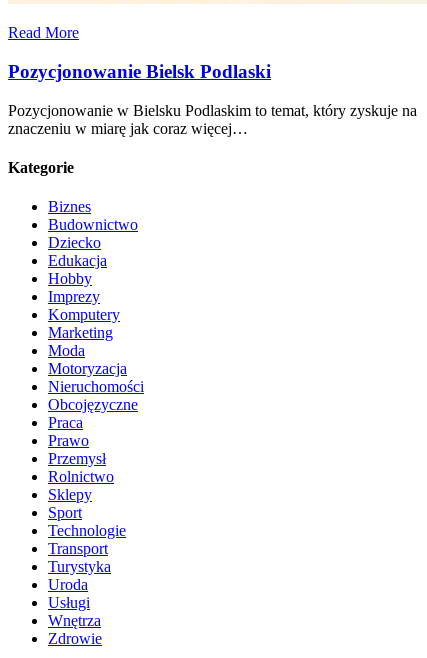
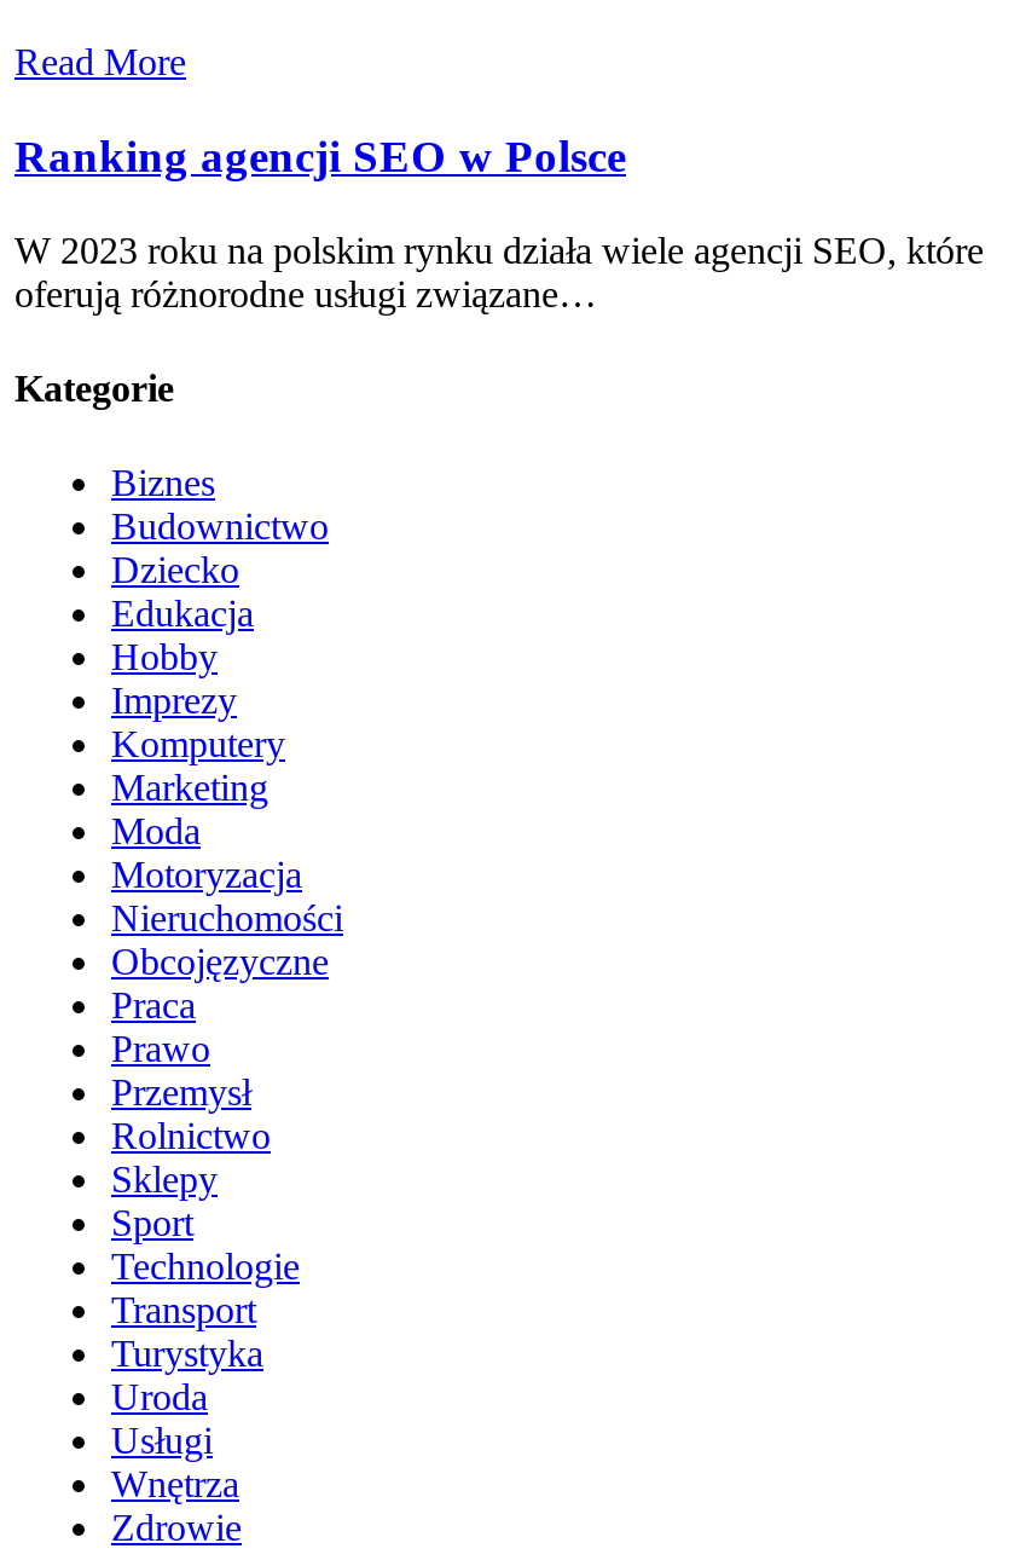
- Pozycjonowanie Bielsk Podlaski
+ Ranking agencji SEO w Polsce

- Pozycjonowanie w Bielsku Podlaskim to temat, który zyskuje na
- znaczeniu w miarę jak coraz więcej…
+ W 2023 roku na polskim rynku działa wiele agencji SEO, które
+ oferują różnorodne usługi związane…
